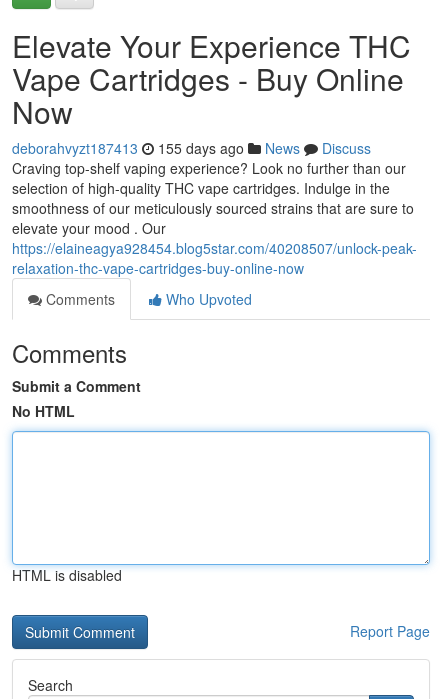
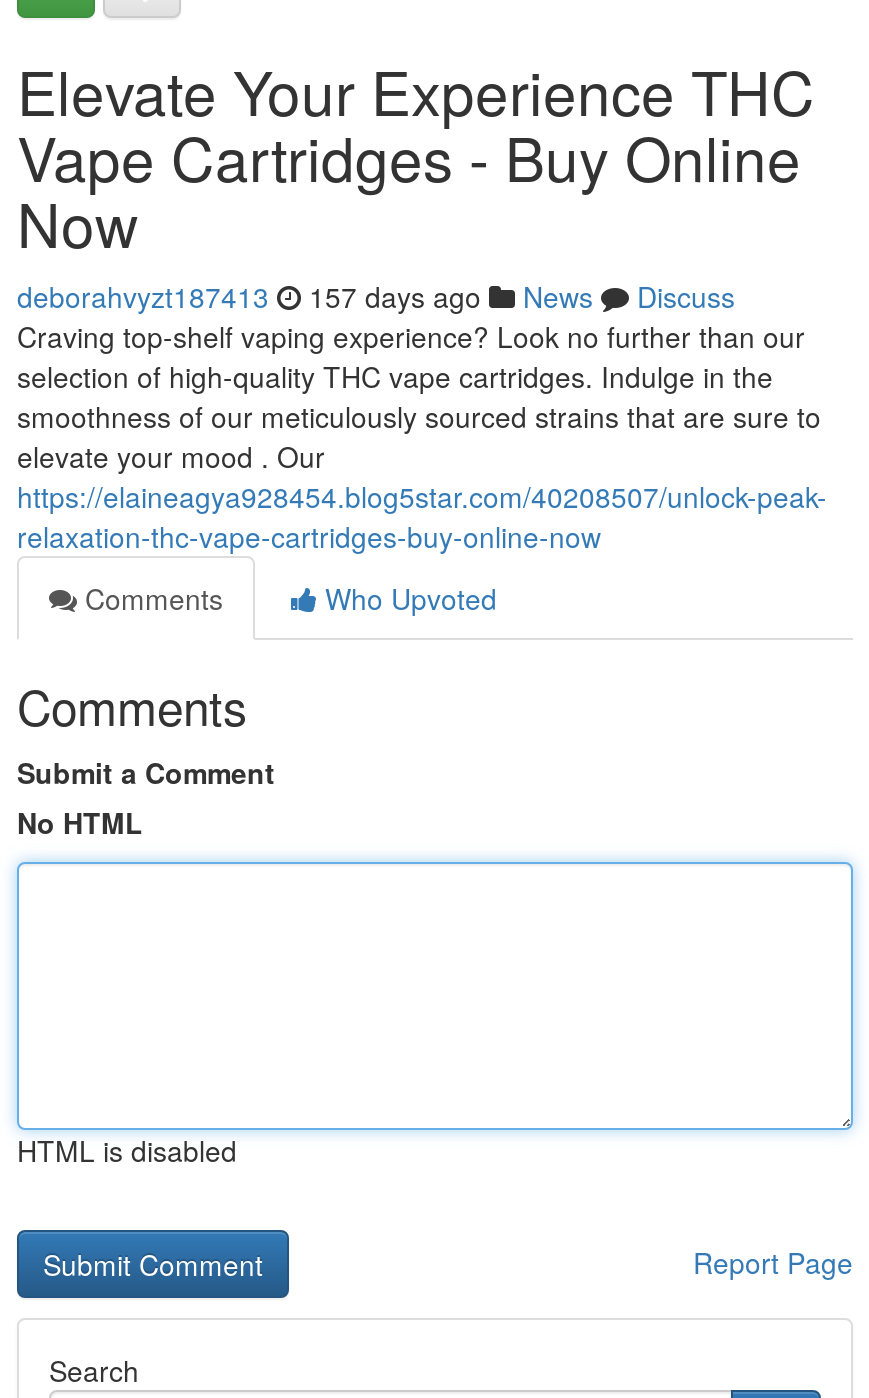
- deborahvyzt187413 155 days ago News Discuss
+ deborahvyzt187413 157 days ago News Discuss
